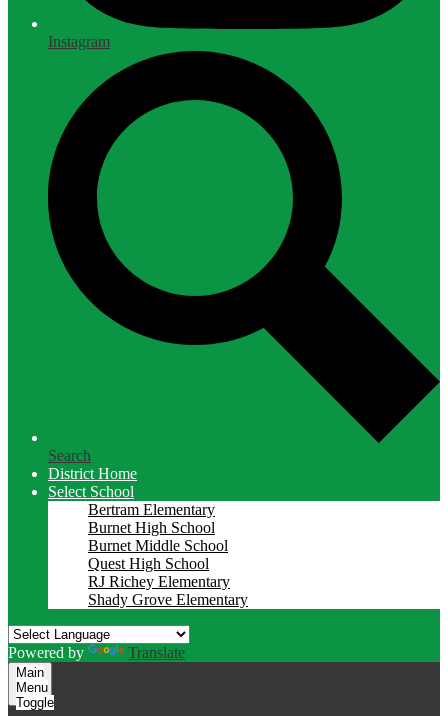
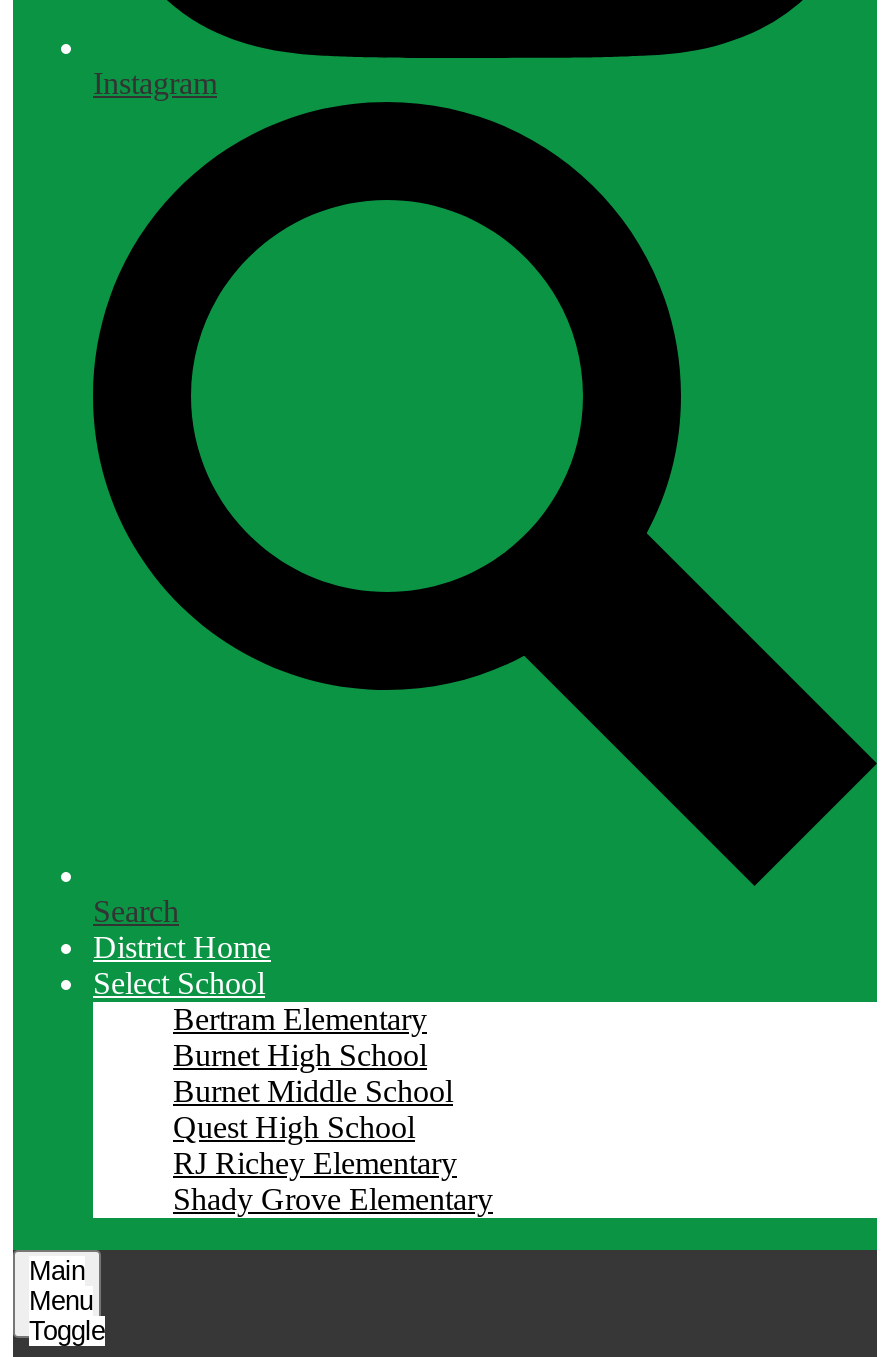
- Powered by
- Translate
